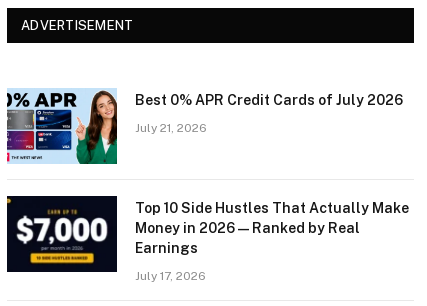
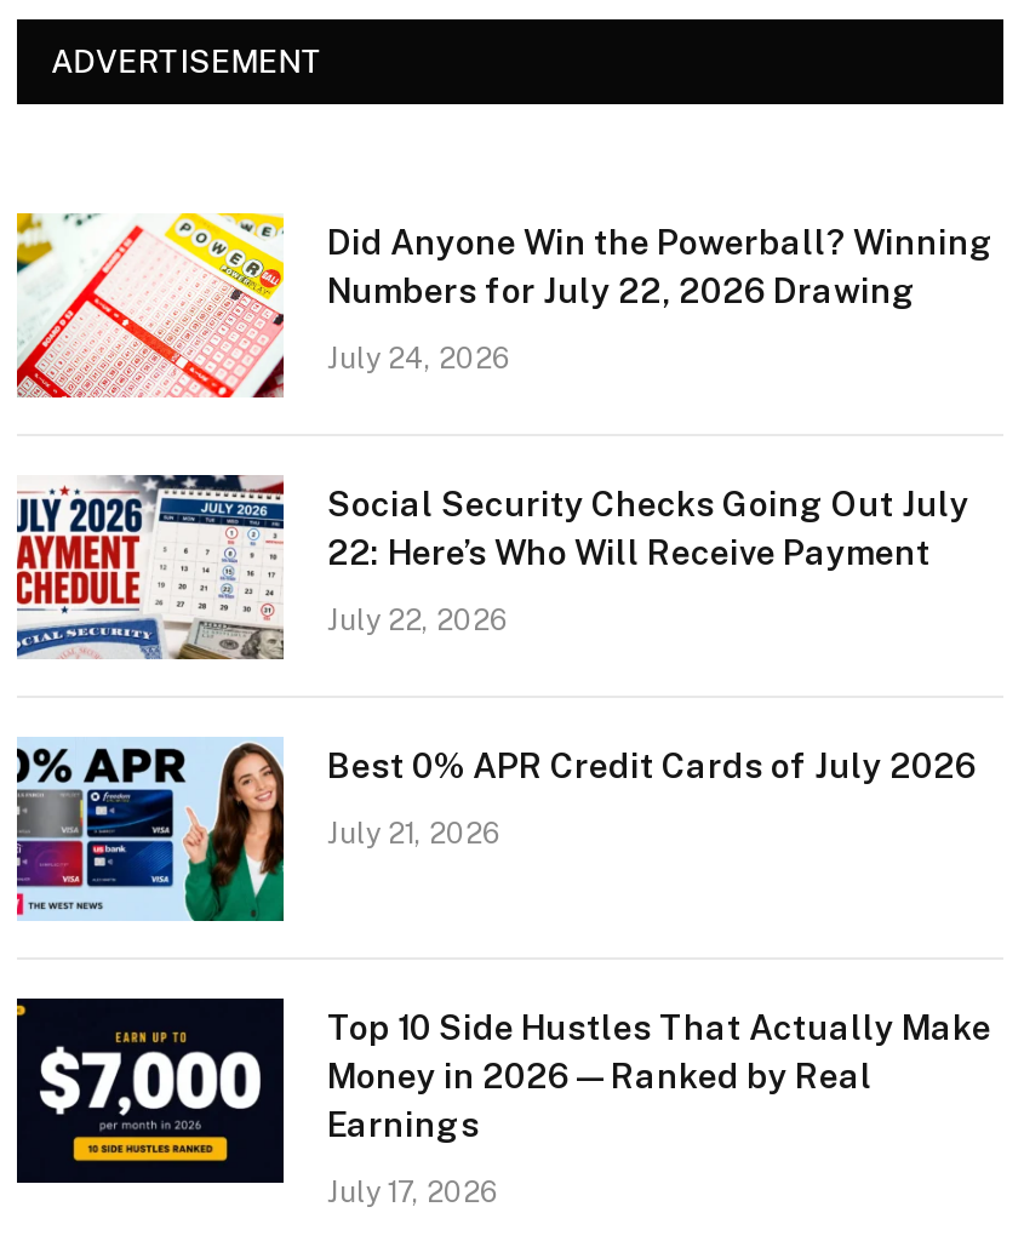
+ [image]
+ Did Anyone Win the Powerball? Winning
+ Numbers for July 22, 2026 Drawing
+ July 24, 2026

+ [image]
+ Social Security Checks Going Out July
+ 22: Here’s Who Will Receive Payment
+ July 22, 2026
